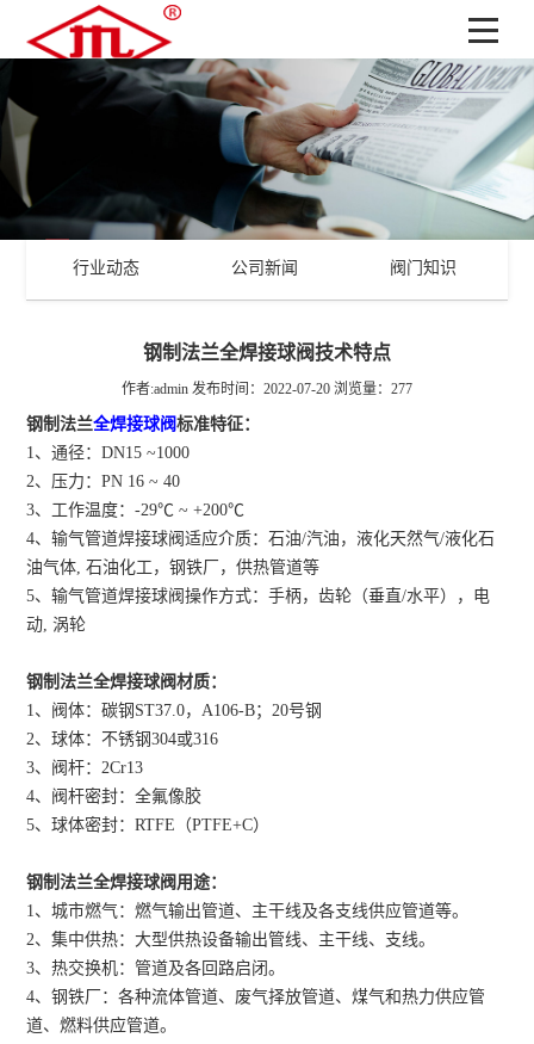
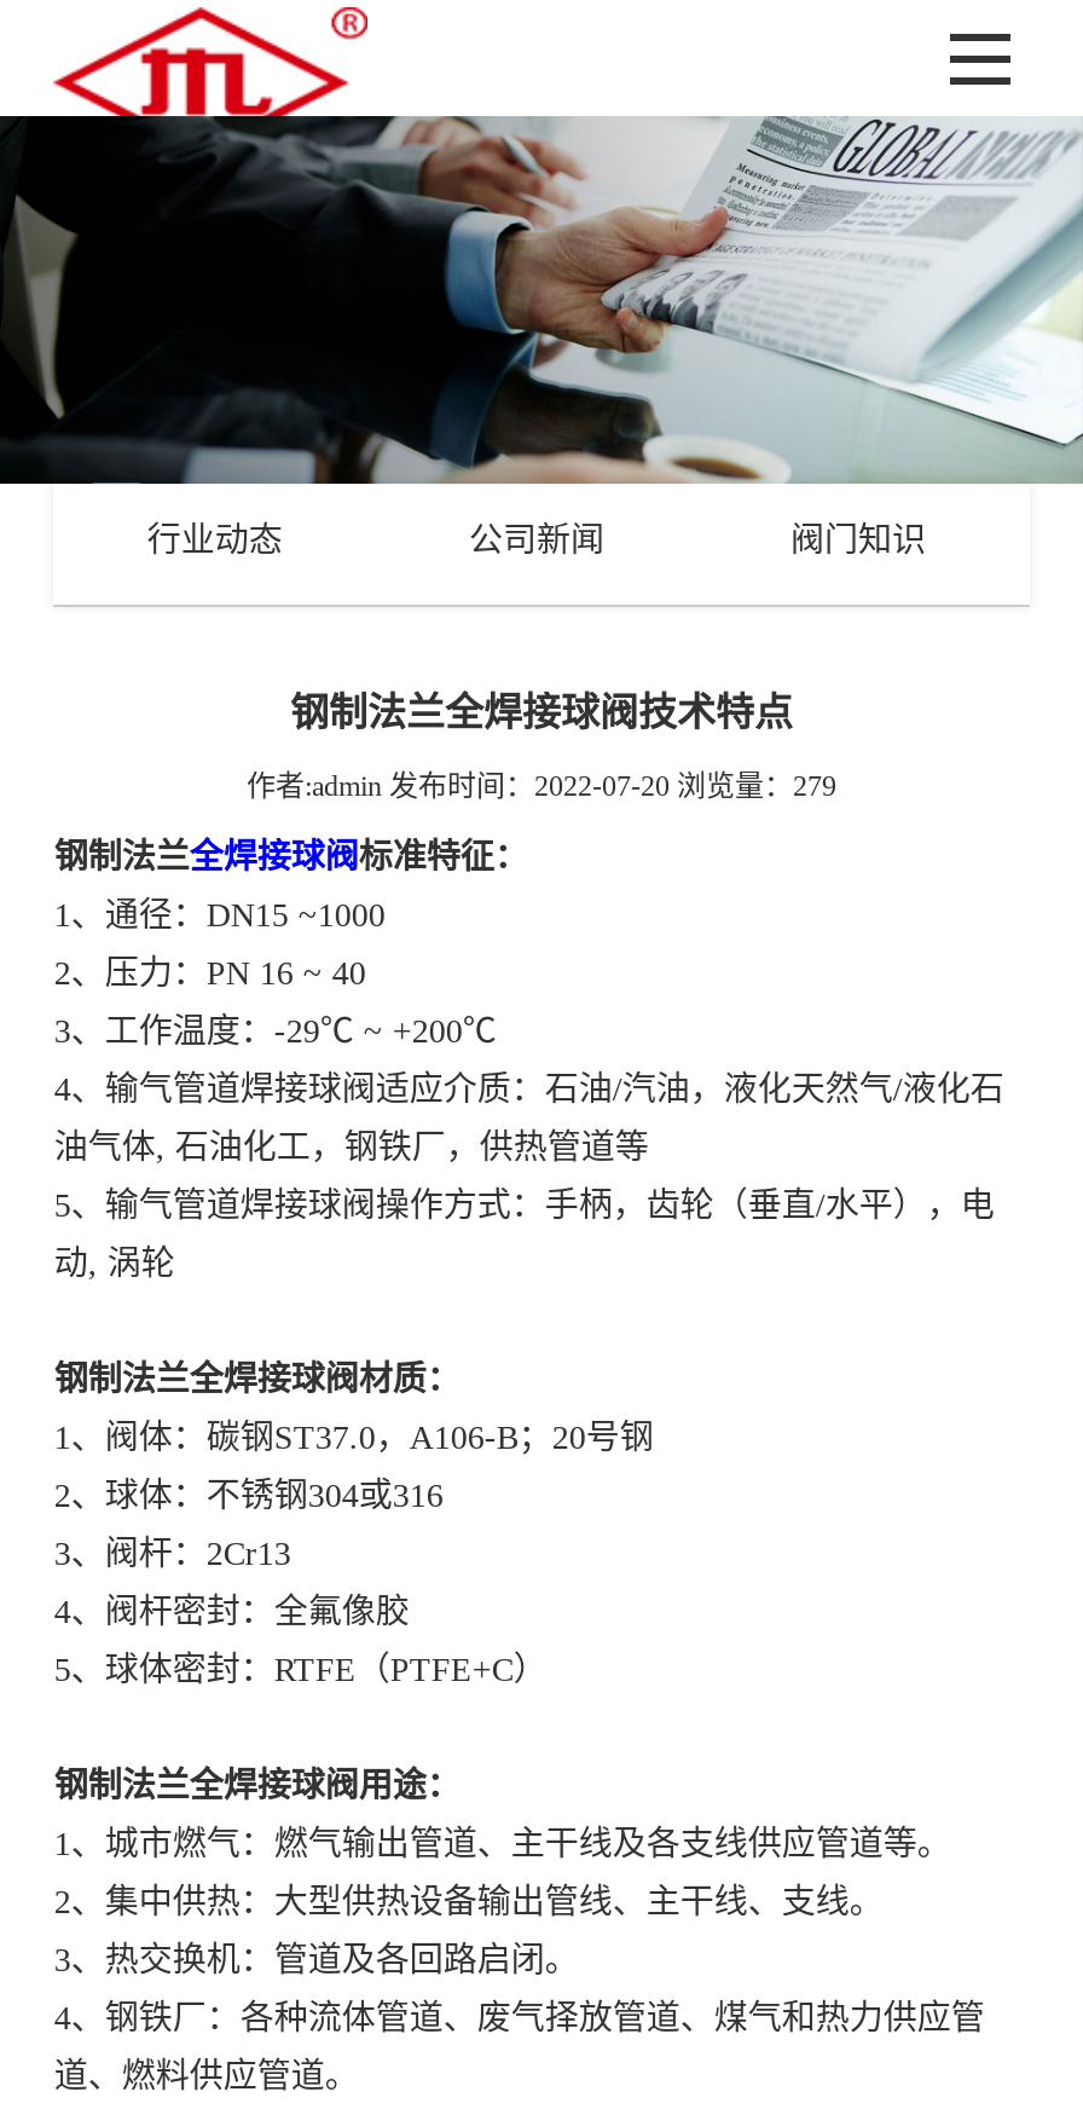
- 作者:admin发布时间：2022-07-20浏览量：277
+ 作者:admin发布时间：2022-07-20浏览量：279
